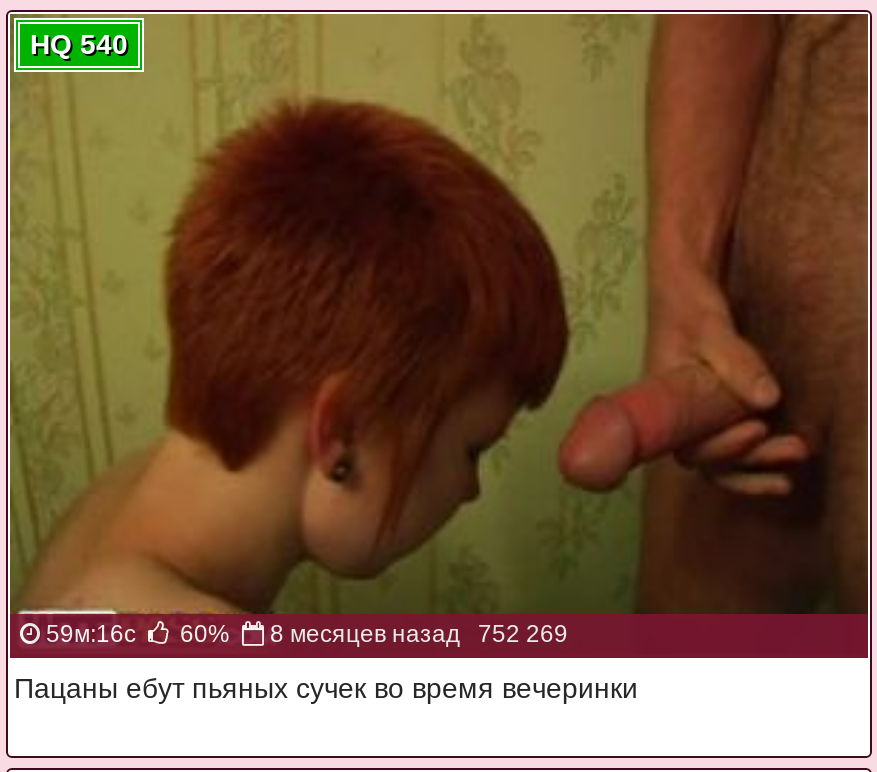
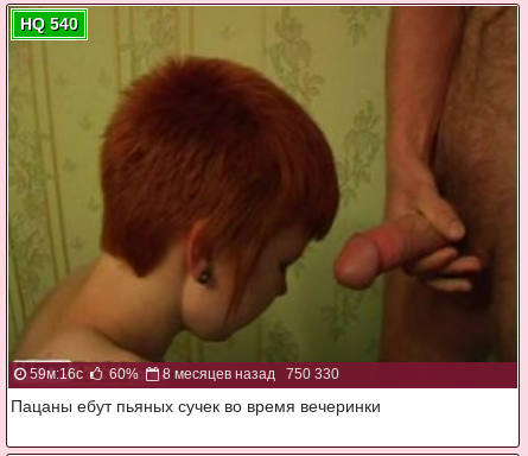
- 8 месяцев назад 752 269
+ 8 месяцев назад 750 330
